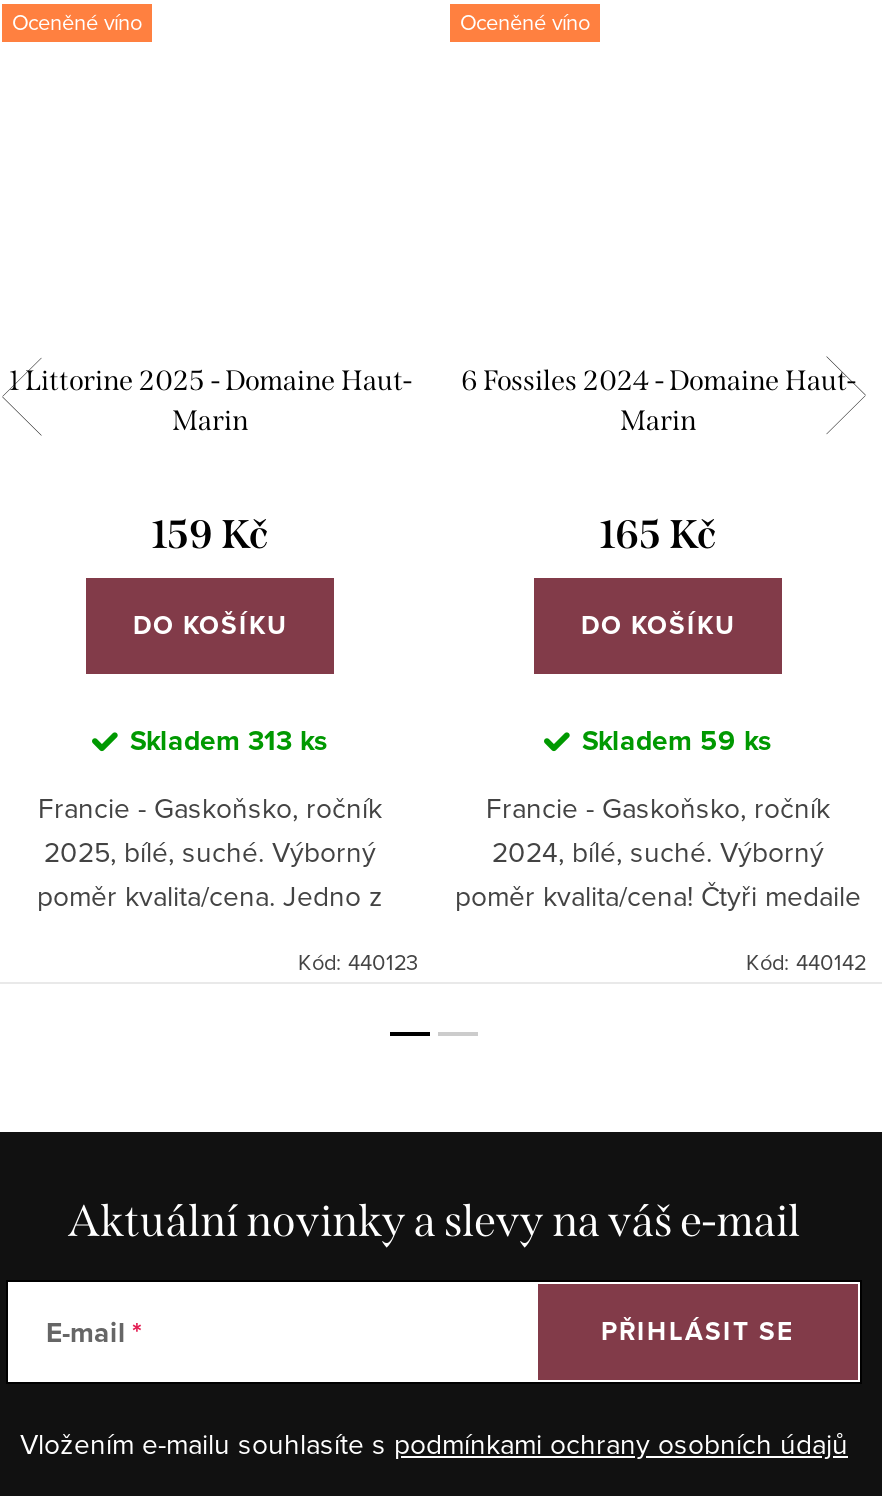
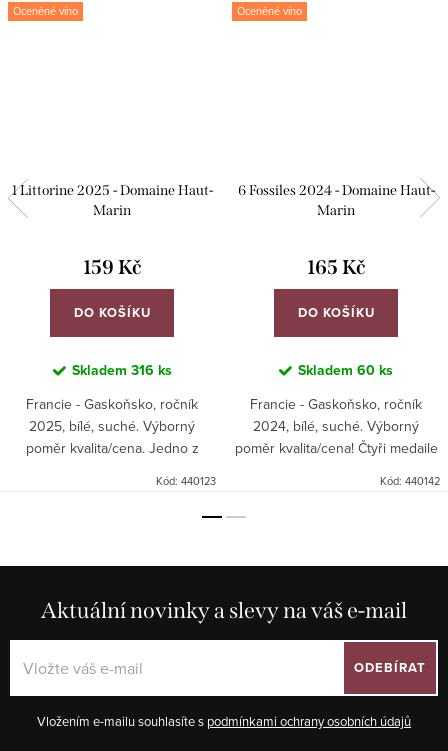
- Skladem 313 ks
+ Skladem 316 ks

- Skladem 59 ks
+ Skladem 60 ks

- E-mail

- PŘIHLÁSIT SE
+ ODEBÍRAT
